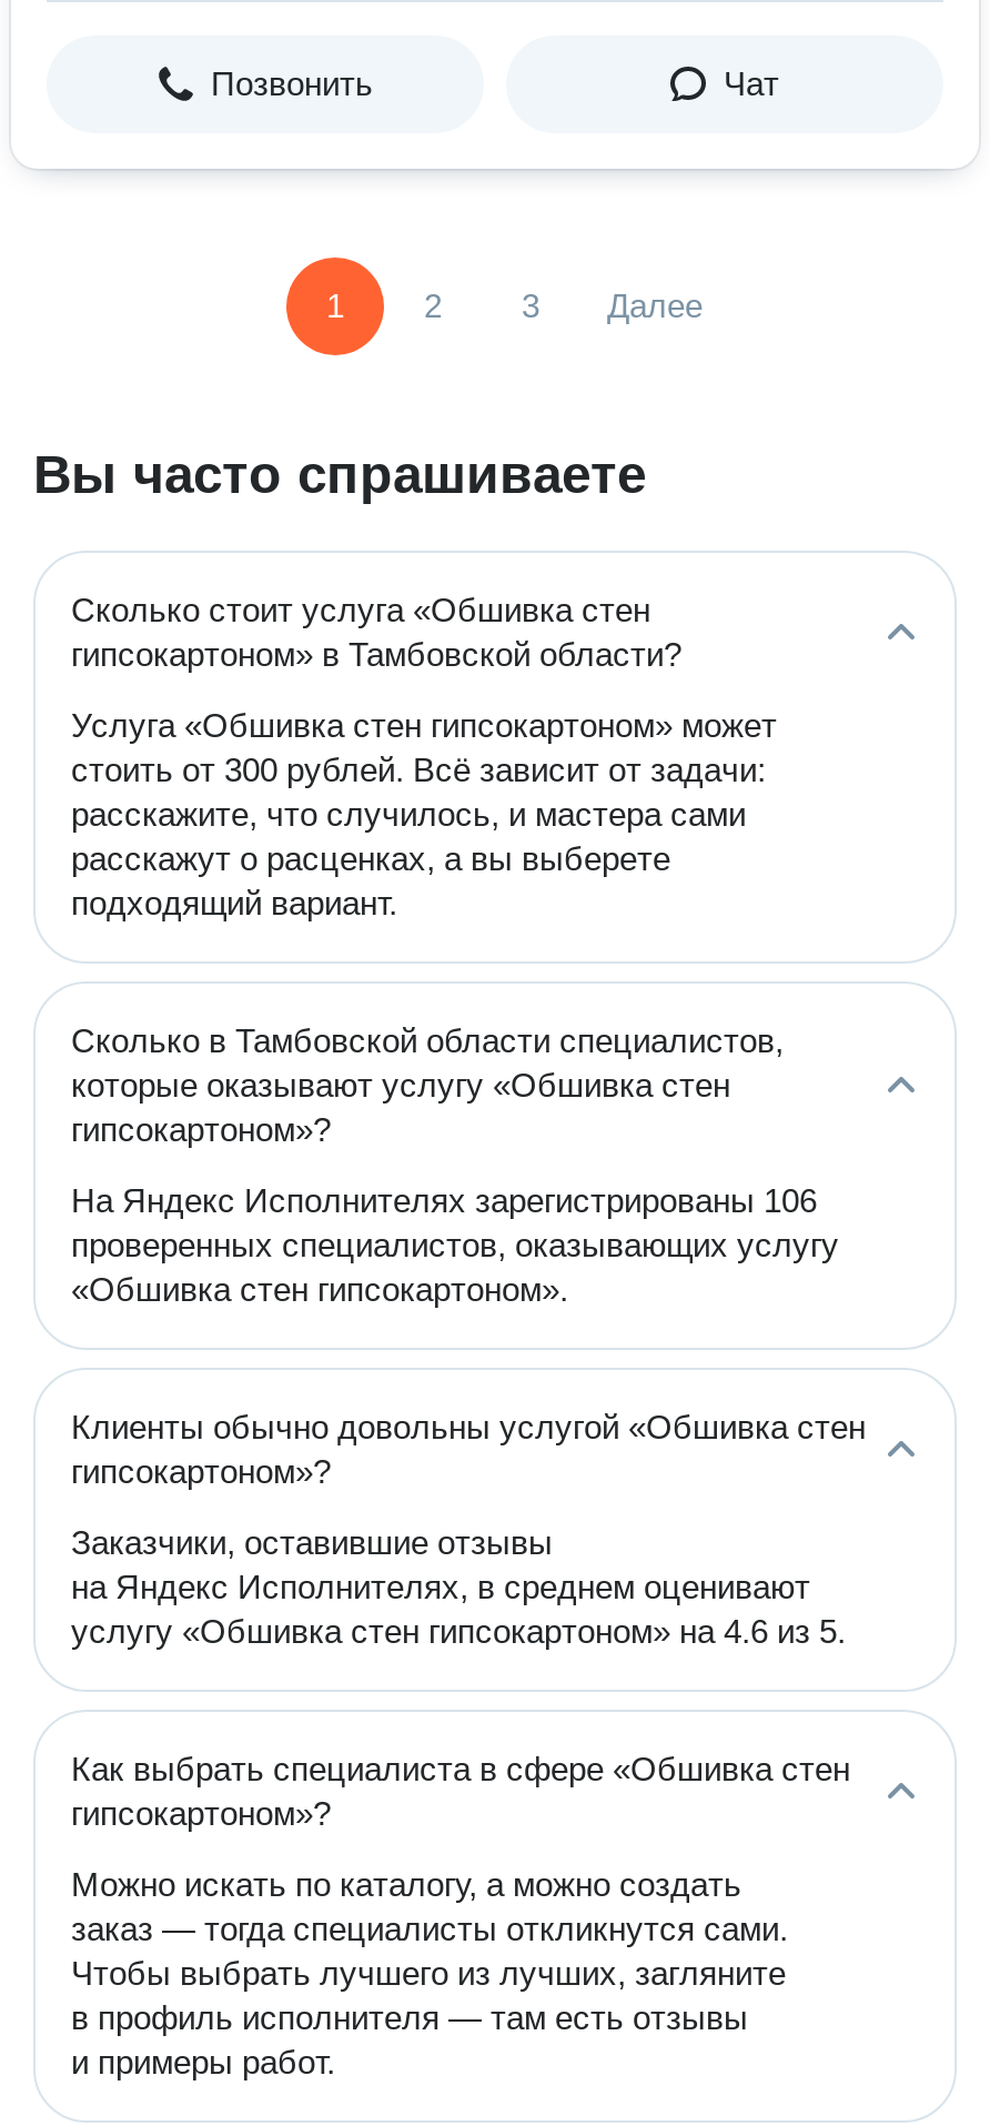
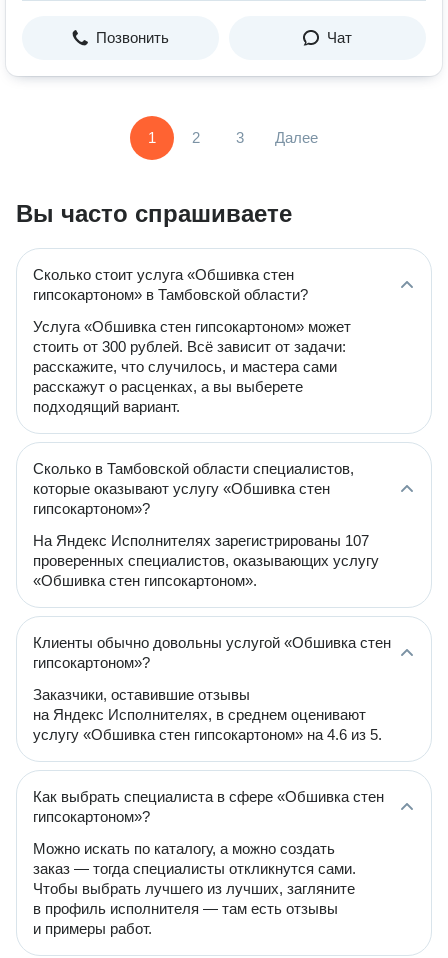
- На Яндекс Исполнителях зарегистрированы 106
+ На Яндекс Исполнителях зарегистрированы 107
